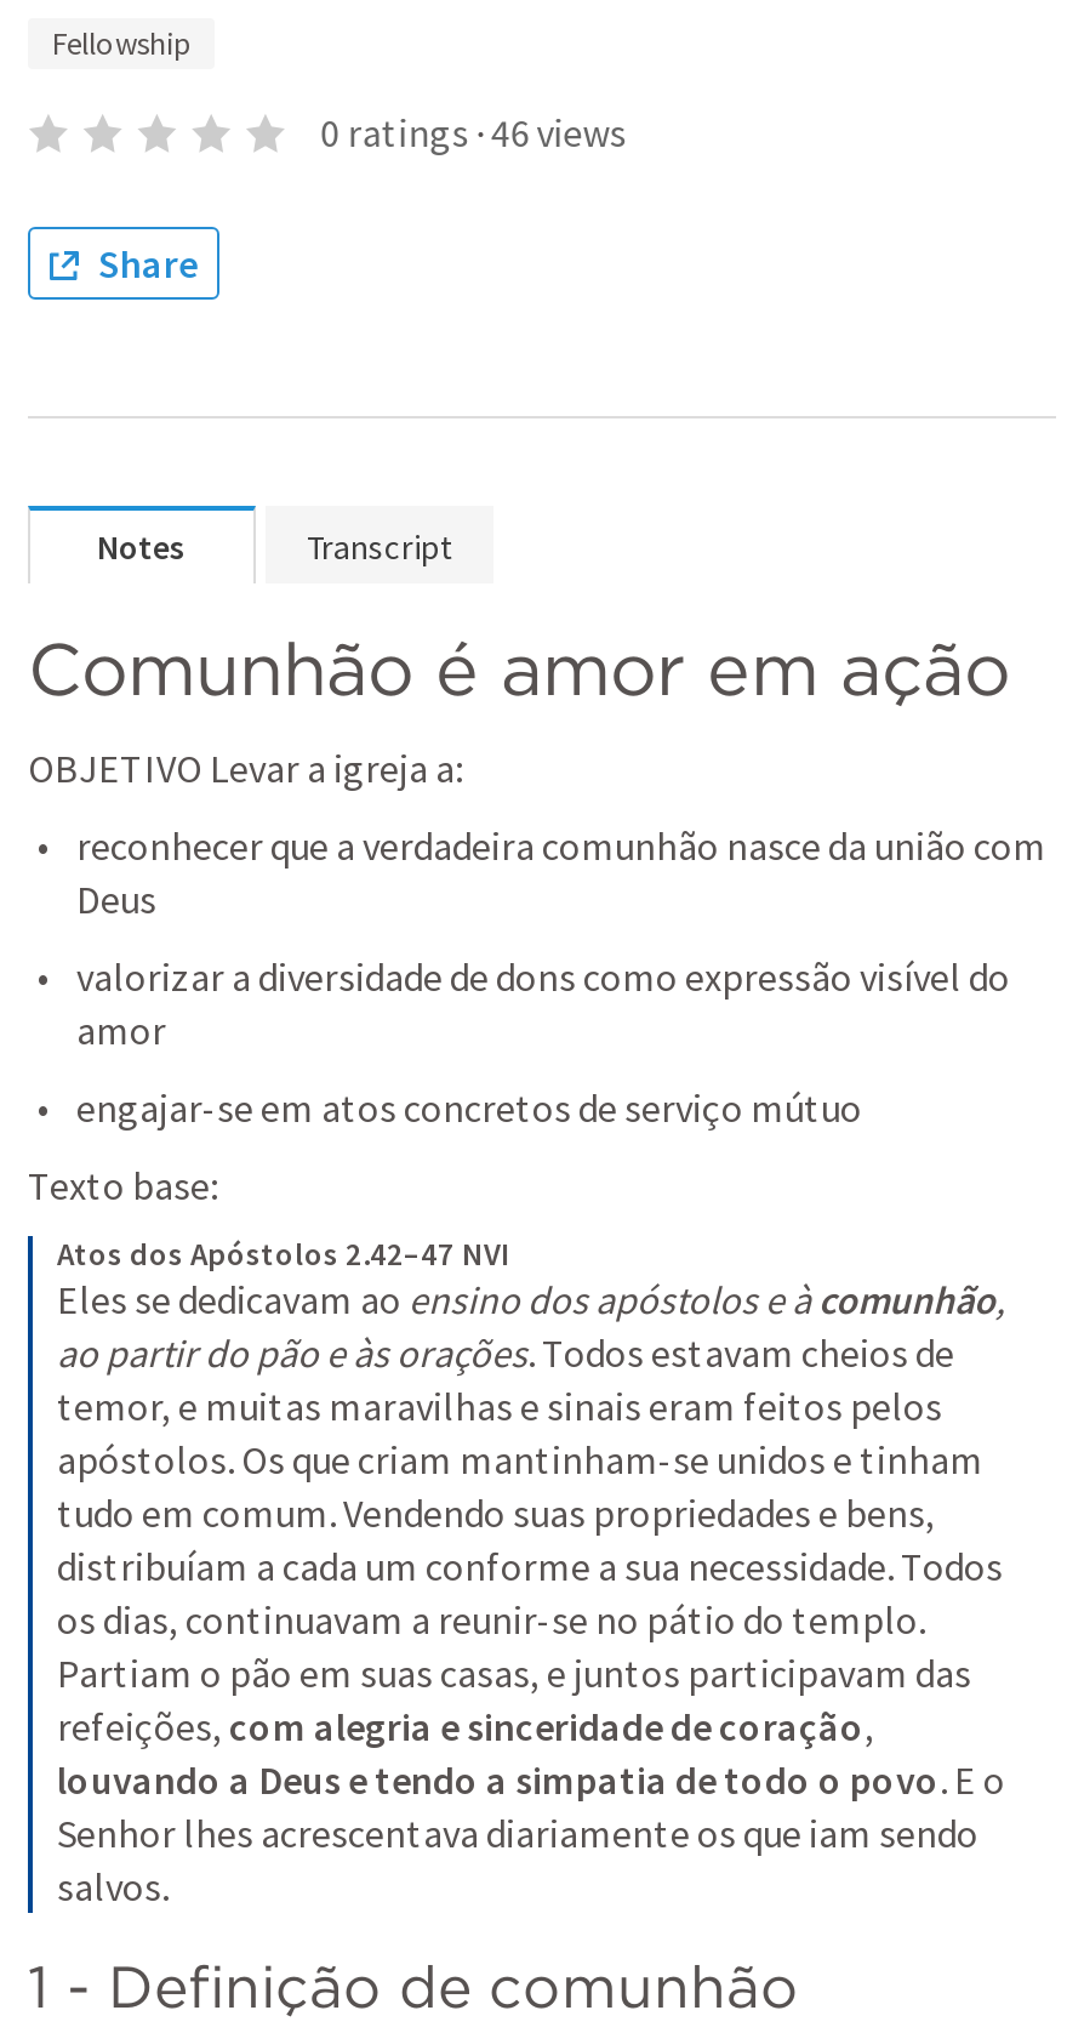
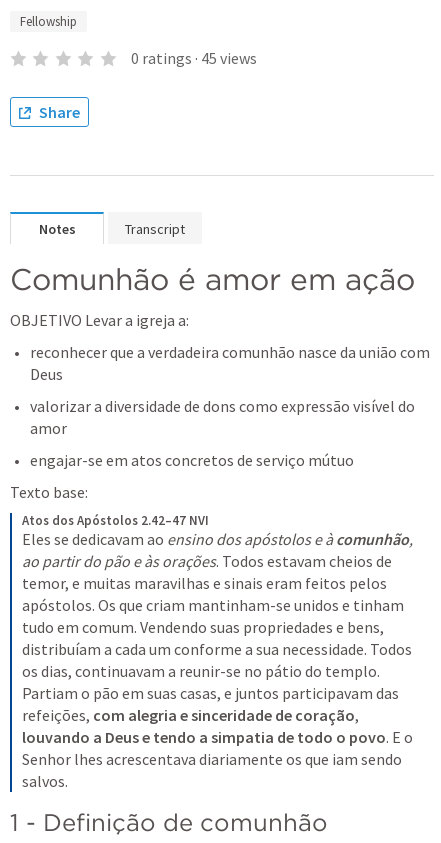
- 0 ratings · 46 views
+ 0 ratings · 45 views
